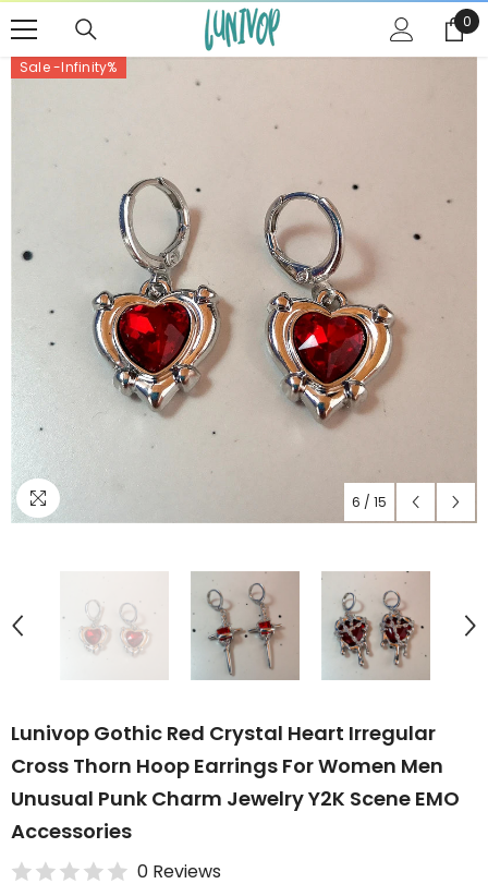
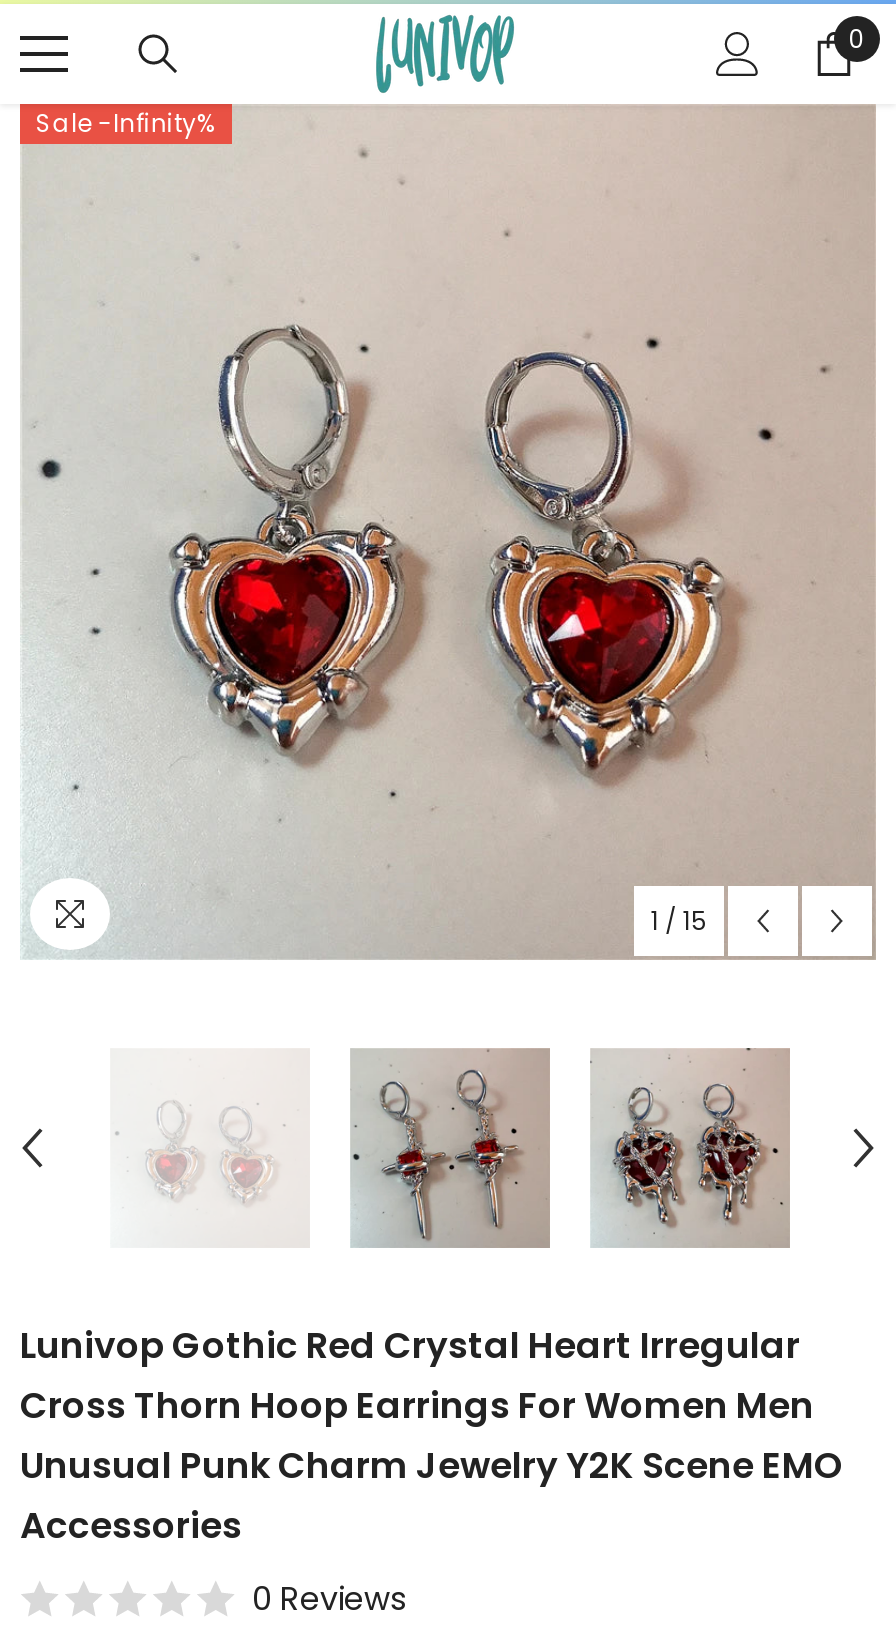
- 6 / 15
+ 1 / 15
